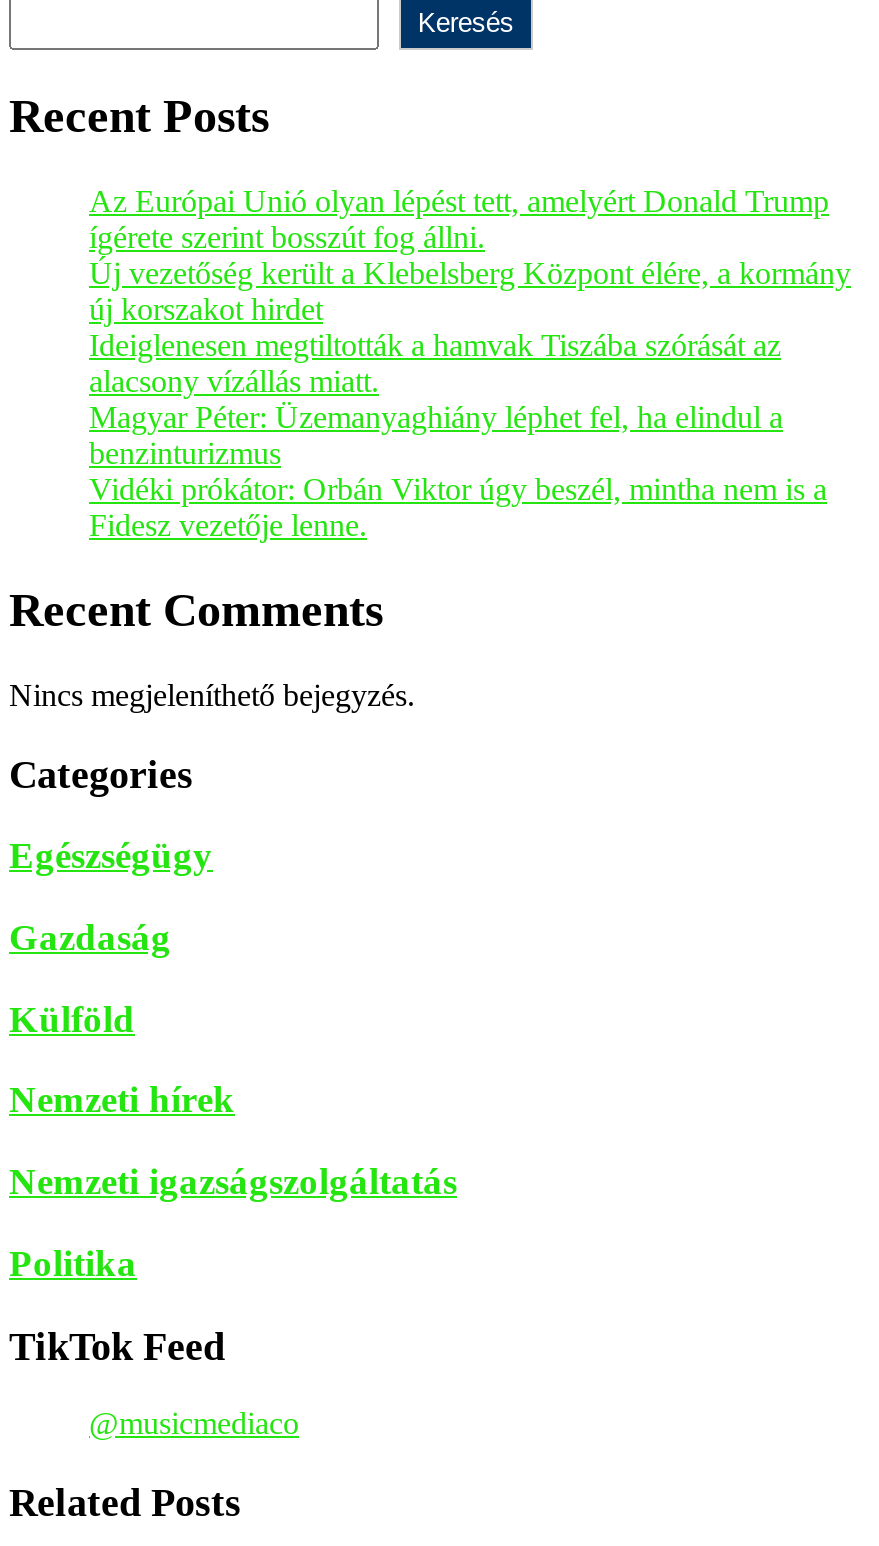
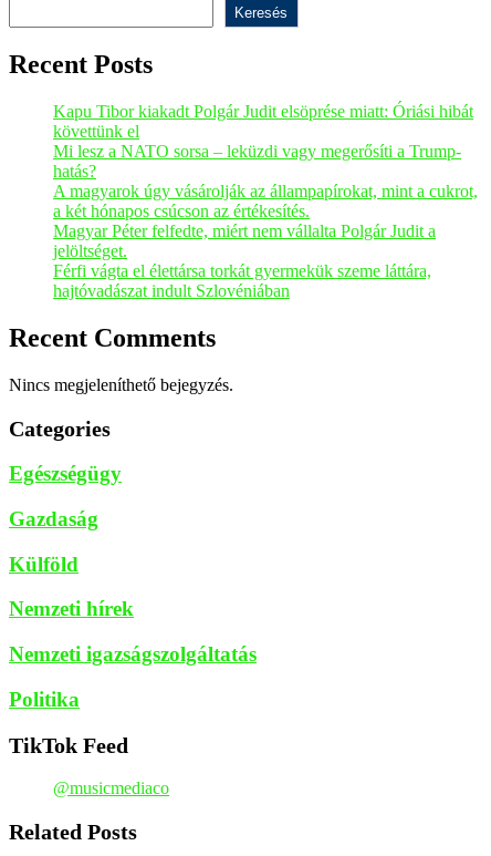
- Az Európai Unió olyan lépést tett, amelyért Donald Trump
- ígérete szerint bosszút fog állni.
- Új vezetőség került a Klebelsberg Központ élére, a kormány
- új korszakot hirdet
- Ideiglenesen megtiltották a hamvak Tiszába szórását az
- alacsony vízállás miatt.
- Magyar Péter: Üzemanyaghiány léphet fel, ha elindul a
- benzinturizmus
- Vidéki prókátor: Orbán Viktor úgy beszél, mintha nem is a
- Fidesz vezetője lenne.
+ Kapu Tibor kiakadt Polgár Judit elsöprése miatt: Óriási hibát
+ követtünk el
+ Mi lesz a NATO sorsa – leküzdi vagy megerősíti a Trump-
+ hatás?
+ A magyarok úgy vásárolják az állampapírokat, mint a cukrot,
+ a két hónapos csúcson az értékesítés.
+ Magyar Péter felfedte, miért nem vállalta Polgár Judit a
+ jelöltséget.
+ Férfi vágta el élettársa torkát gyermekük szeme láttára,
+ hajtóvadászat indult Szlovéniában
